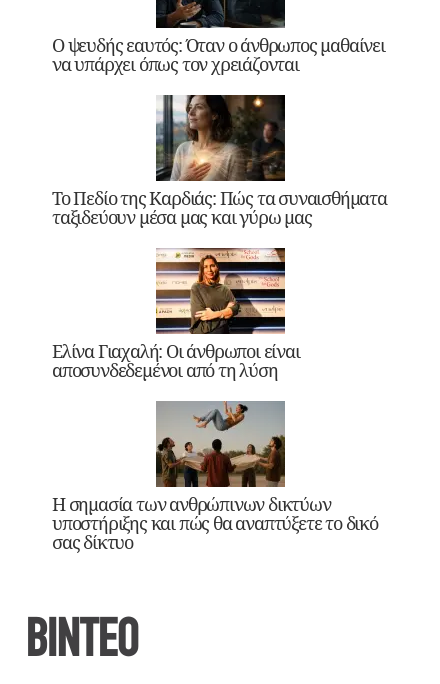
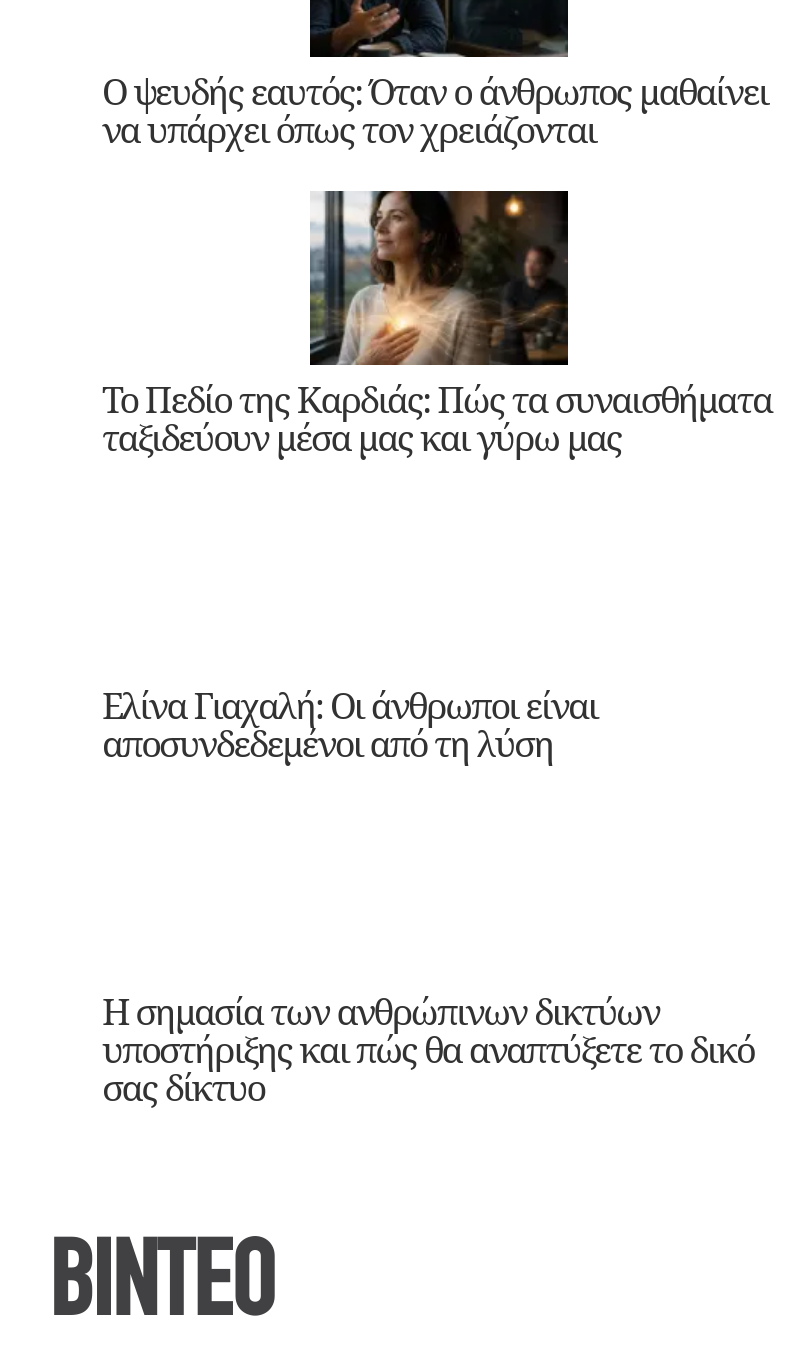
- [image]

- [image]
